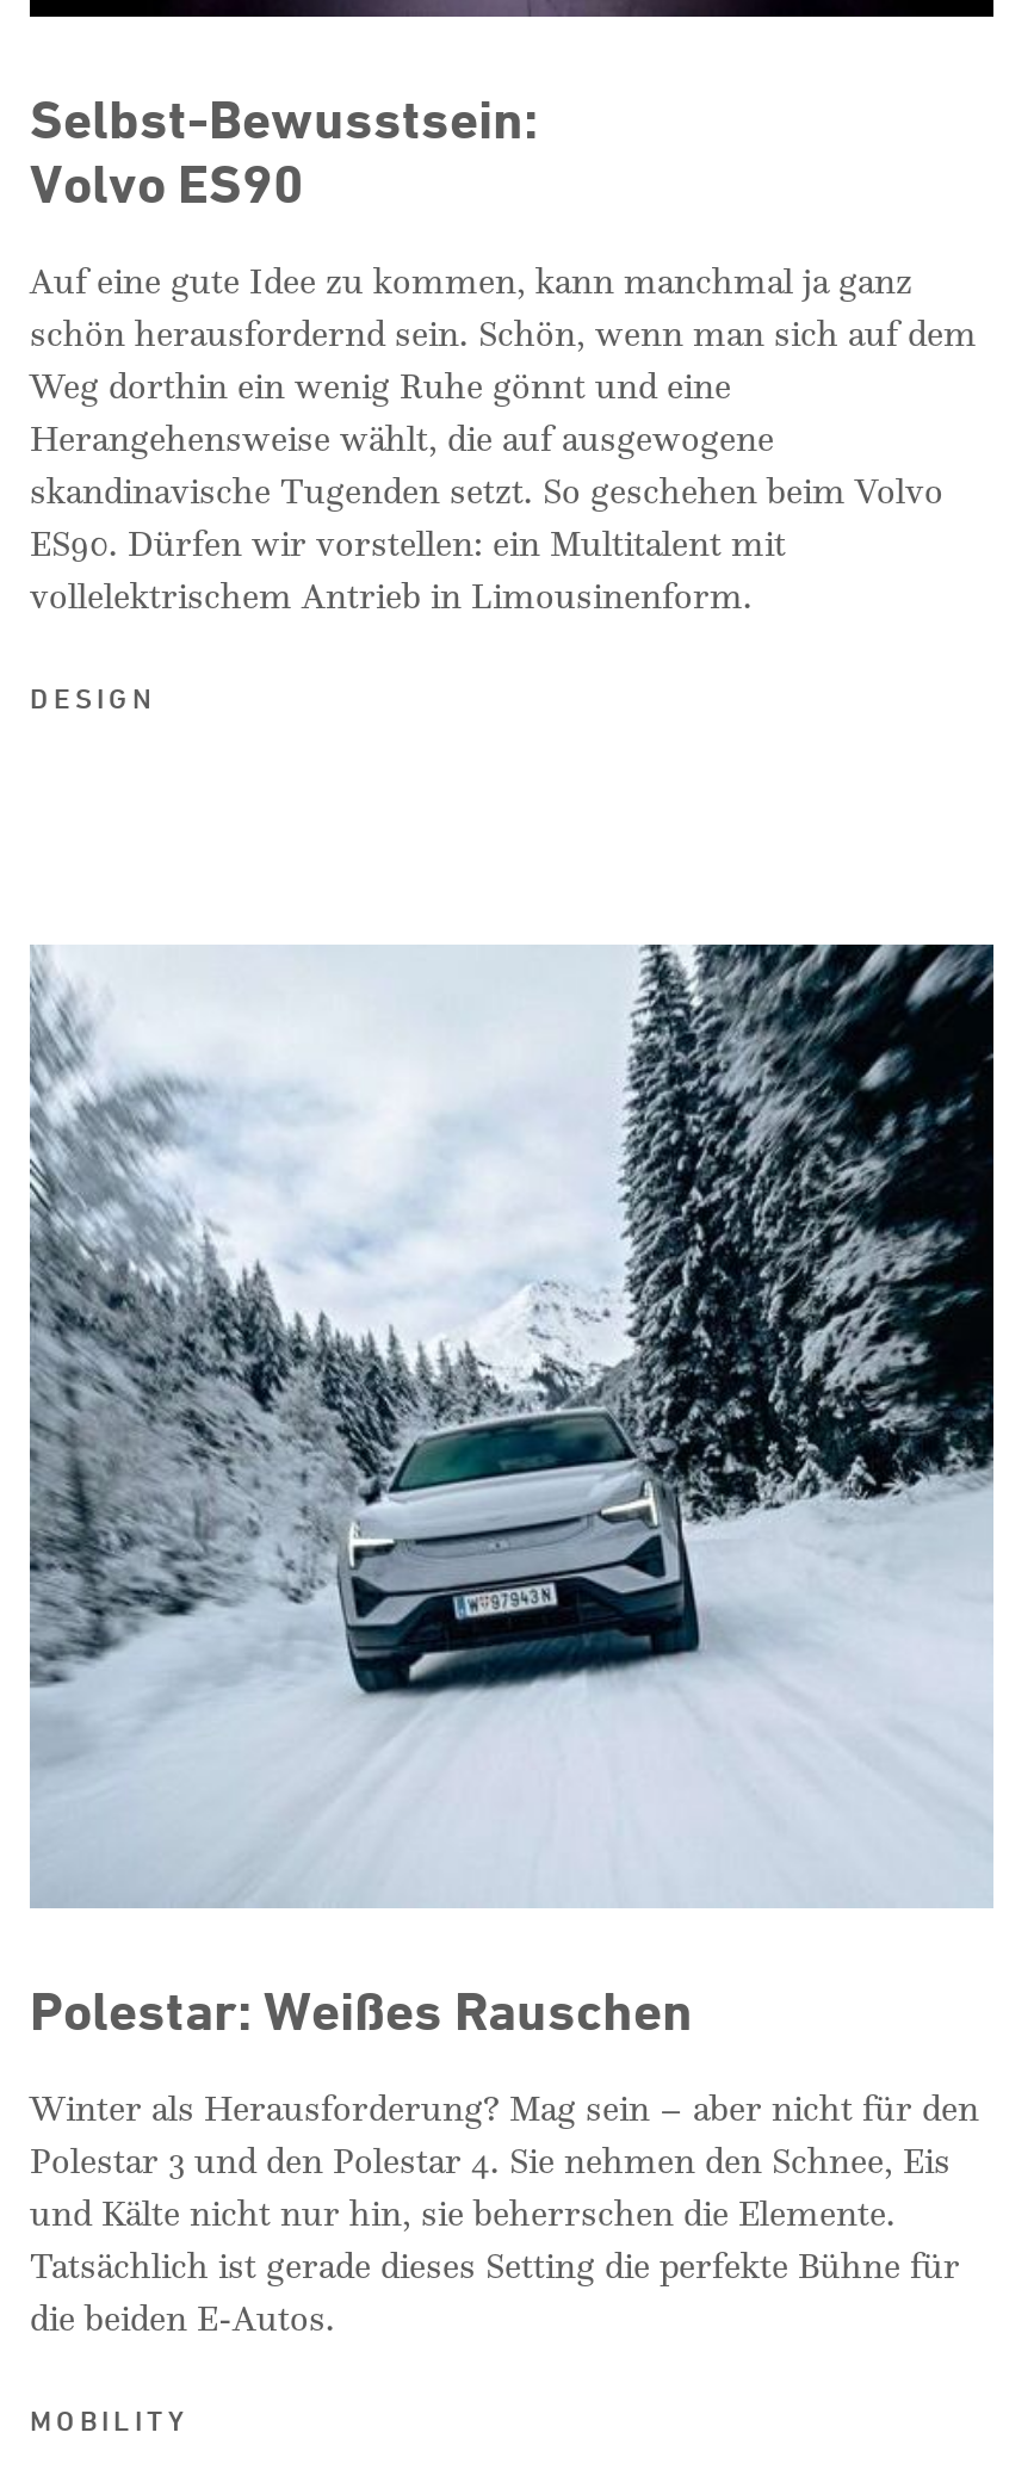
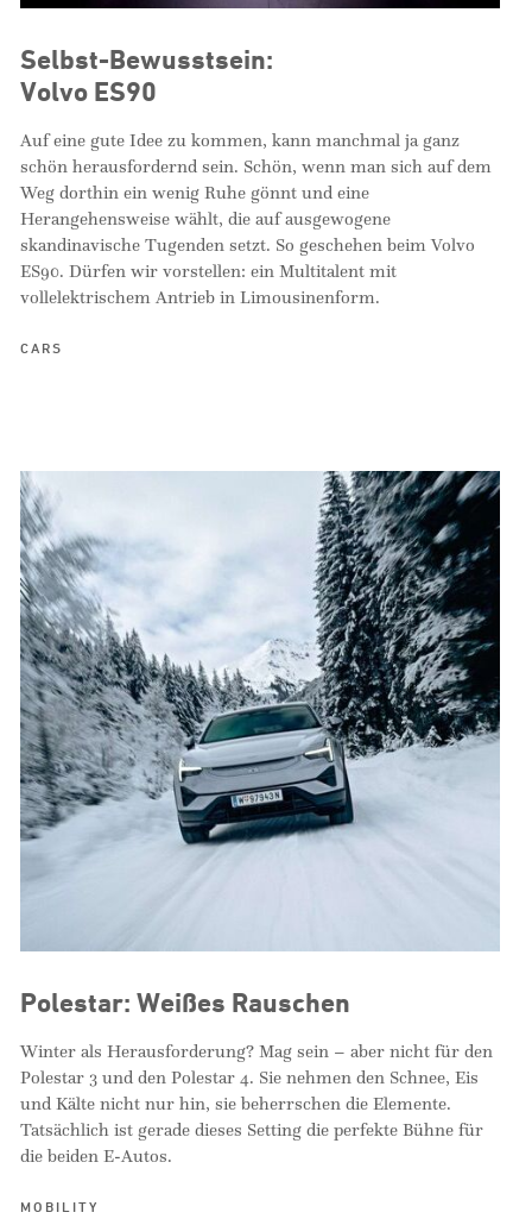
- DESIGN
+ CARS
